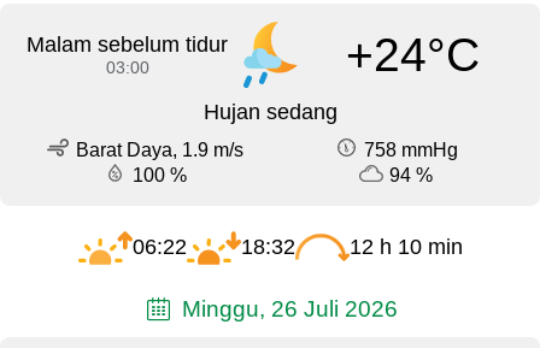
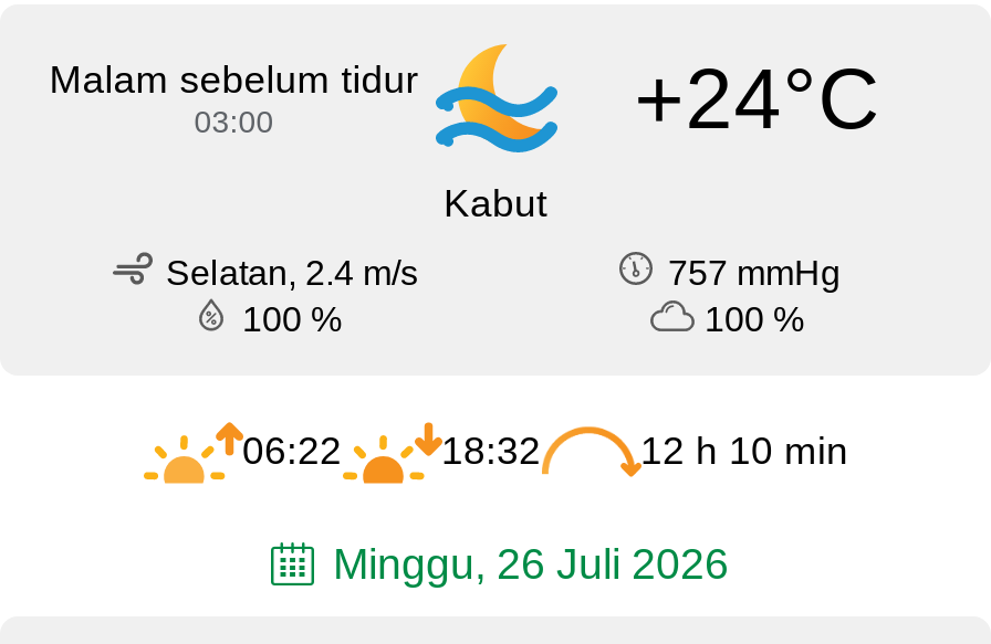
- [image]
- Hujan sedang
+ [image]
+ Kabut

- Barat Daya, 1.9 m/s
- 758 mmHg
+ Selatan, 2.4 m/s
+ 757 mmHg

- 94 %
+ 100 %
